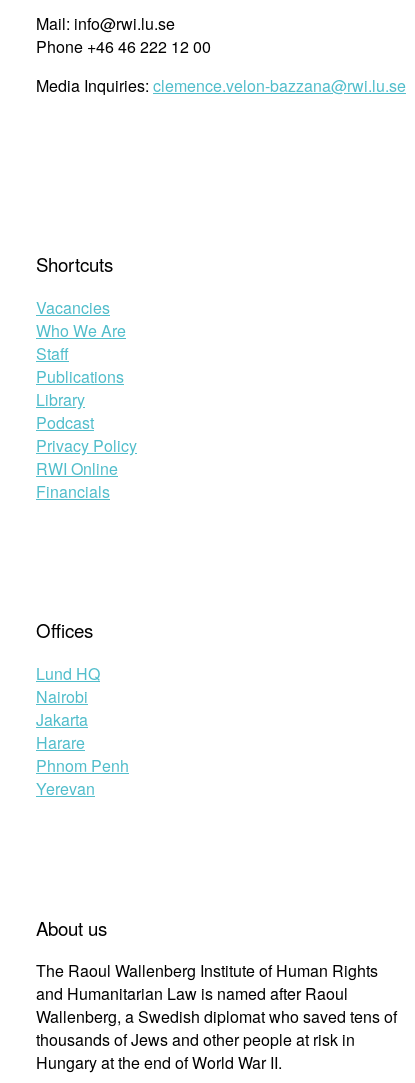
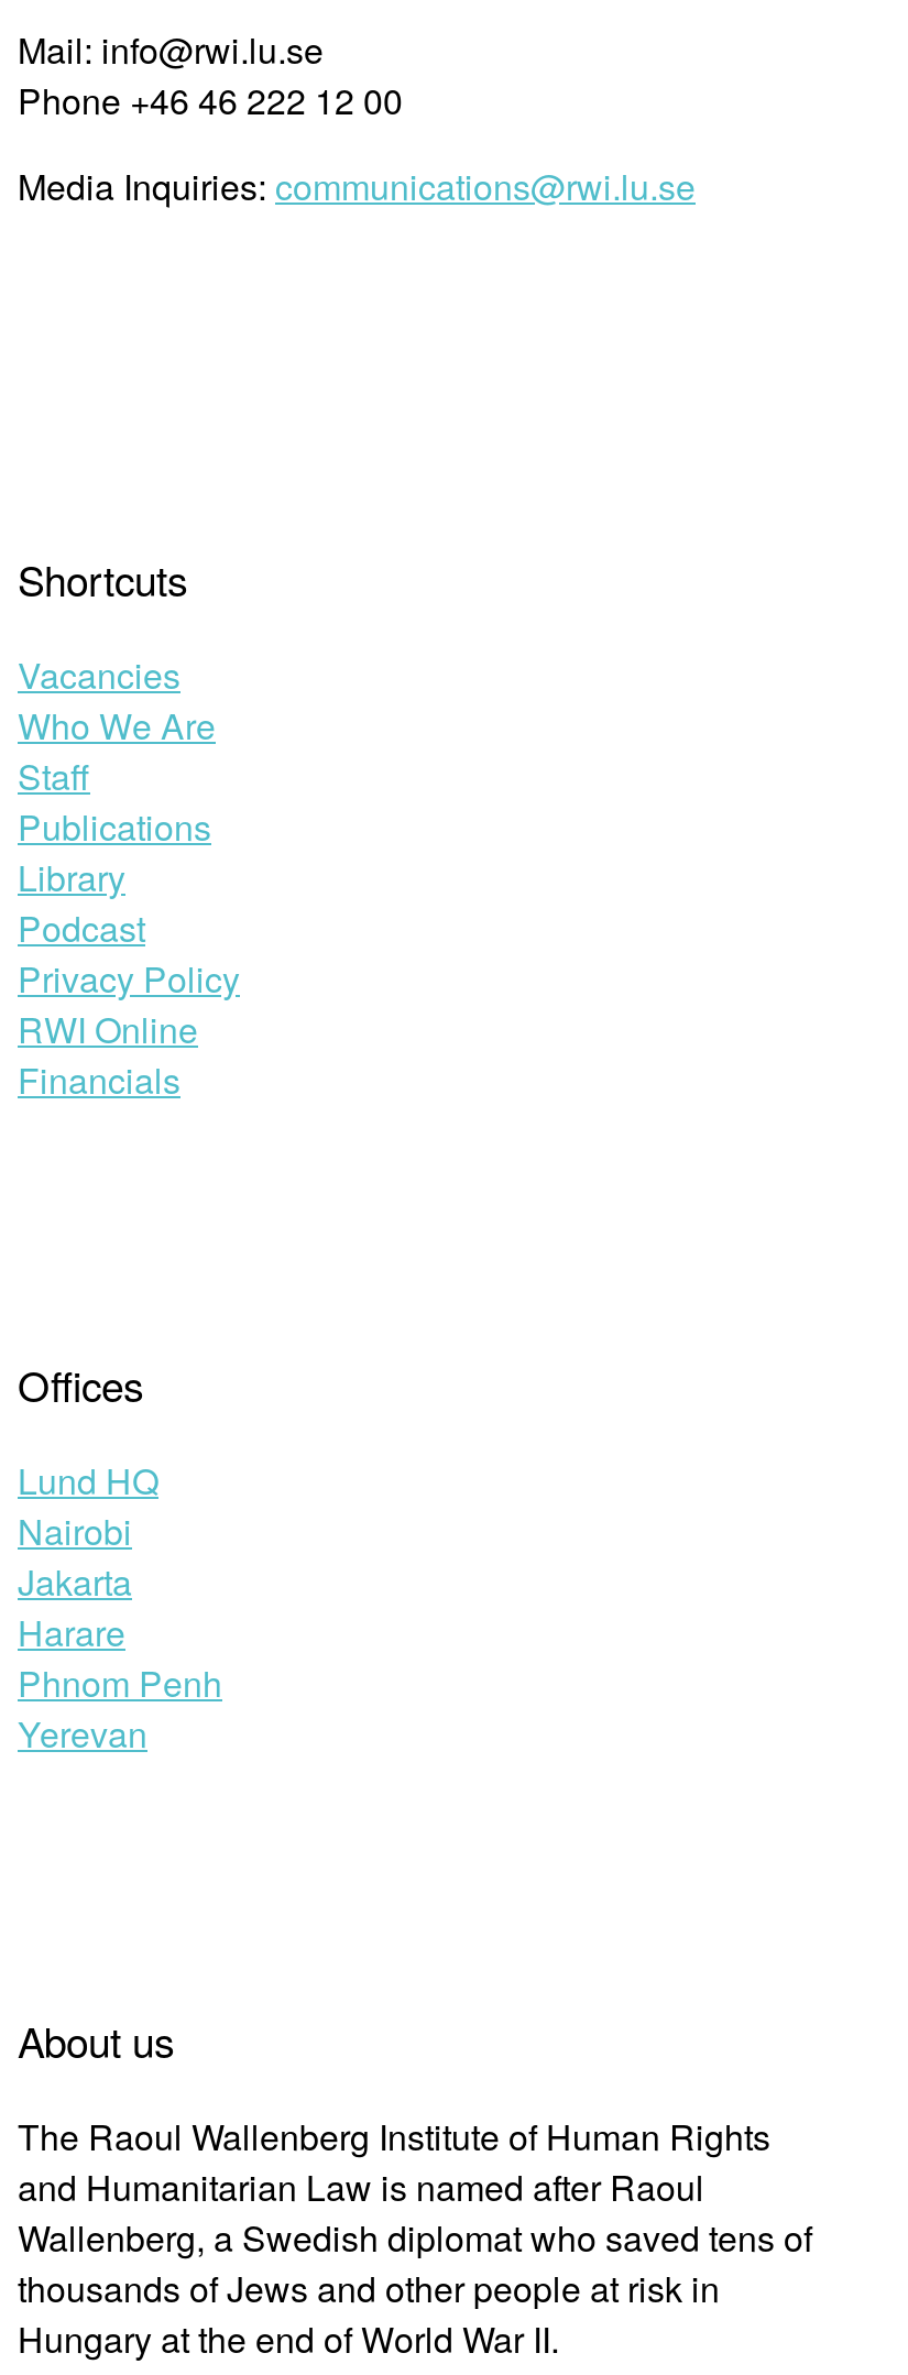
- Media Inquiries: clemence.velon-bazzana@rwi.lu.se
+ Media Inquiries: communications@rwi.lu.se
